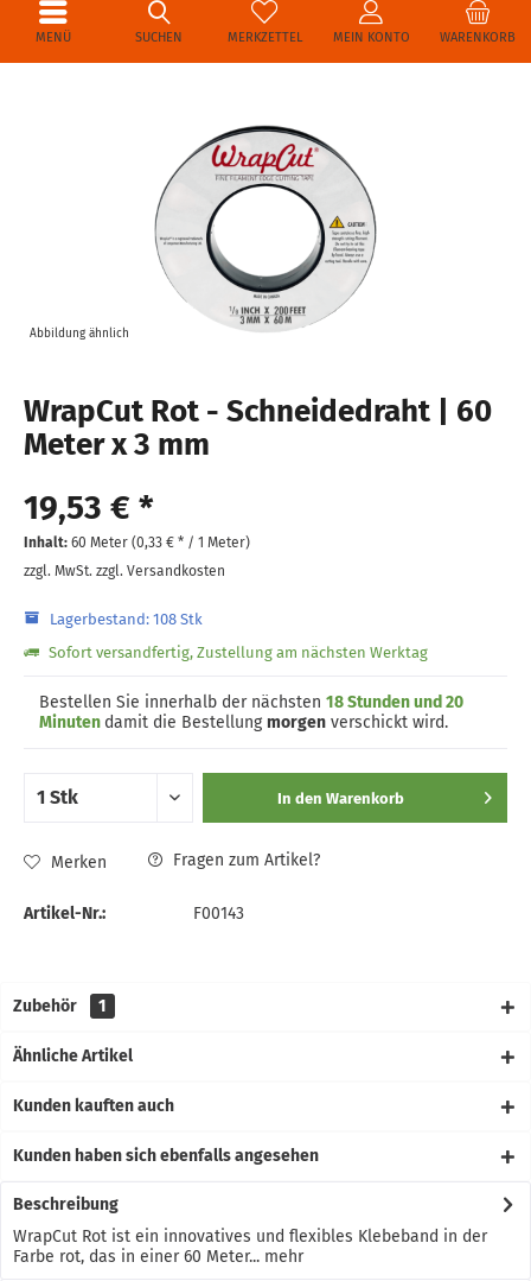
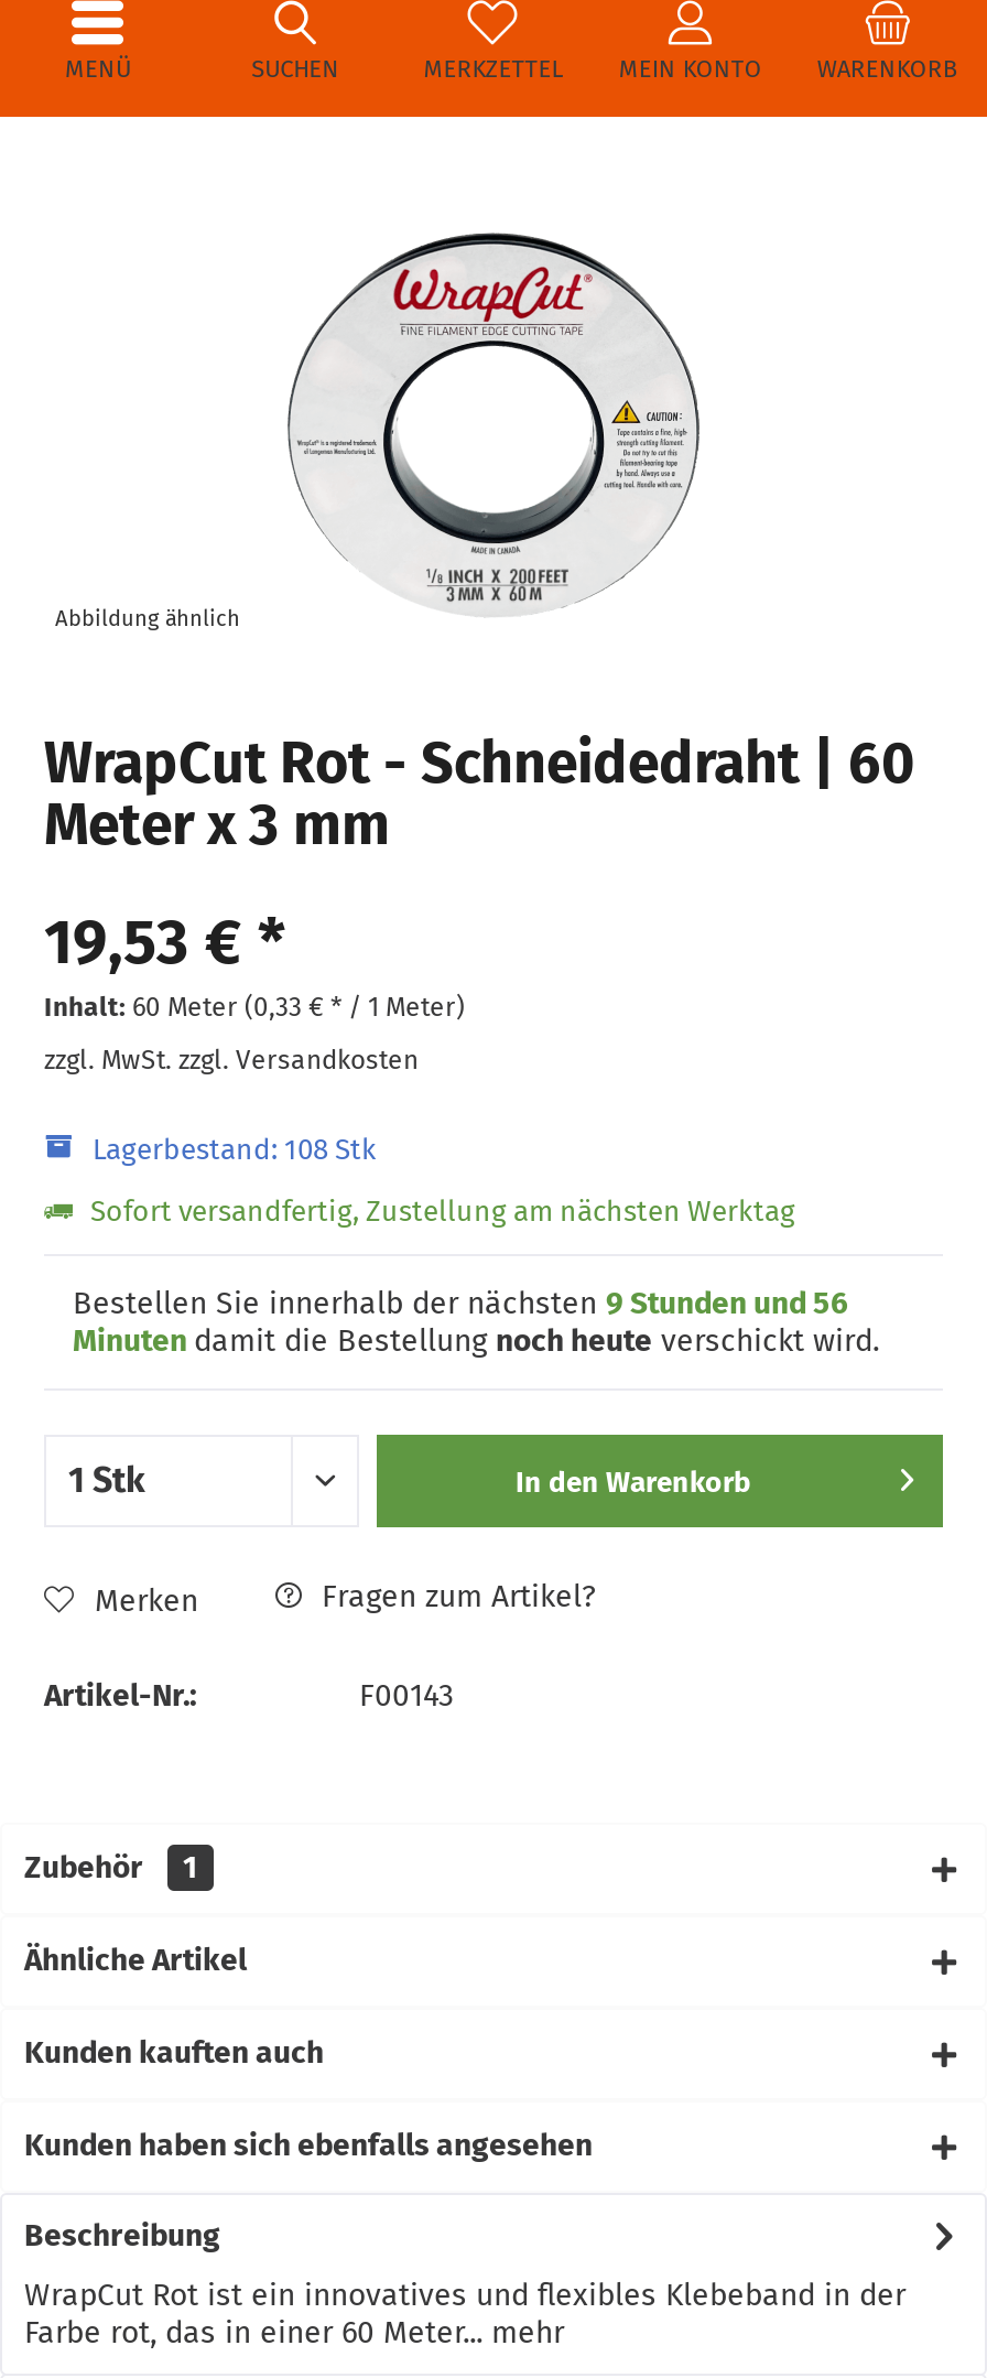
- Bestellen Sie innerhalb der nächsten 18 Stunden und 20
- Minuten damit die Bestellung morgen verschickt wird.
+ Bestellen Sie innerhalb der nächsten 9 Stunden und 56
+ Minuten damit die Bestellung noch heute verschickt wird.
